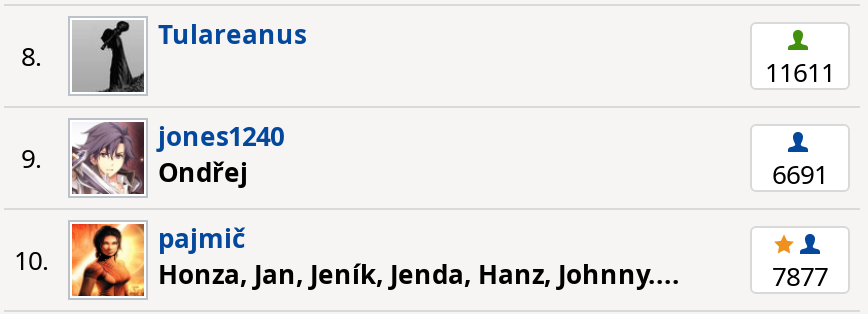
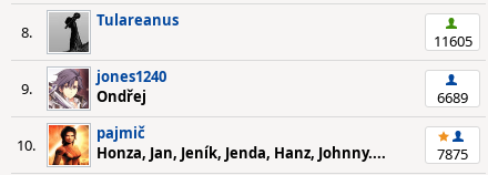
- 11611
+ 11605

- 6691
+ 6689

- 7877
+ 7875
